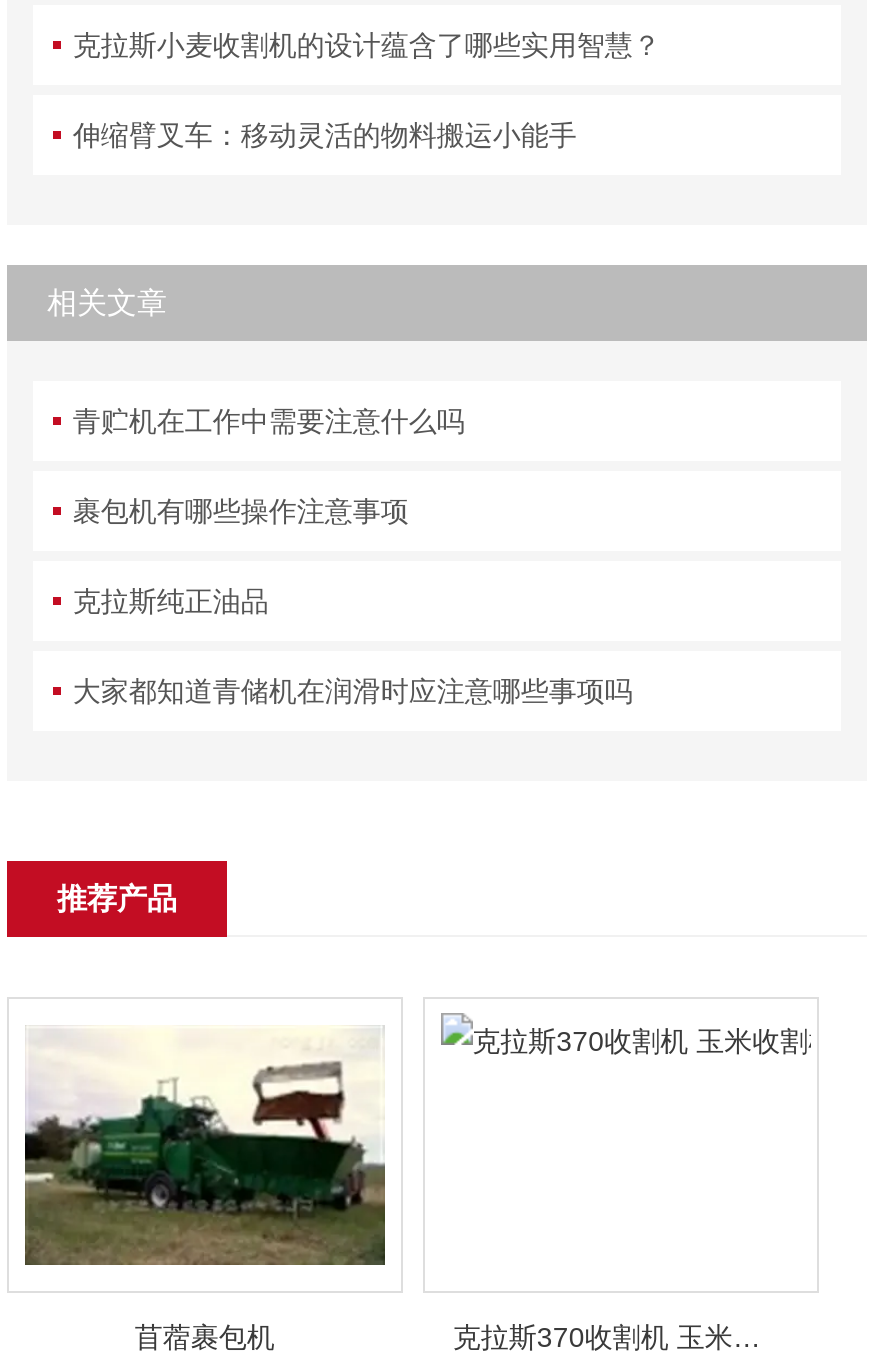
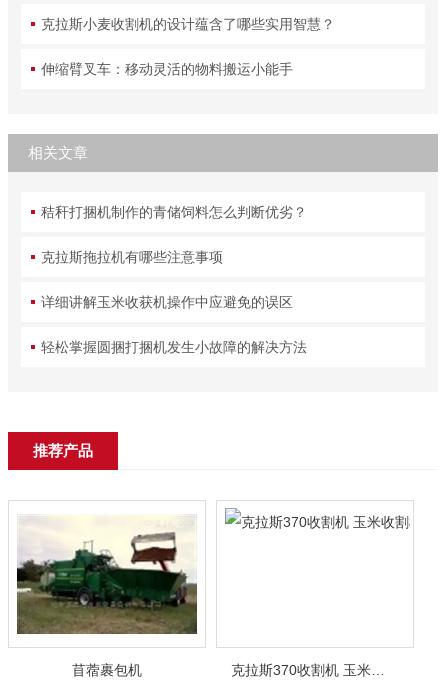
- 青贮机在工作中需要注意什么吗
+ 秸秆打捆机制作的青储饲料怎么判断优劣？

- 裹包机有哪些操作注意事项
+ 克拉斯拖拉机有哪些注意事项

- 克拉斯纯正油品
+ 详细讲解玉米收获机操作中应避免的误区

- 大家都知道青储机在润滑时应注意哪些事项吗
+ 轻松掌握圆捆打捆机发生小故障的解决方法
